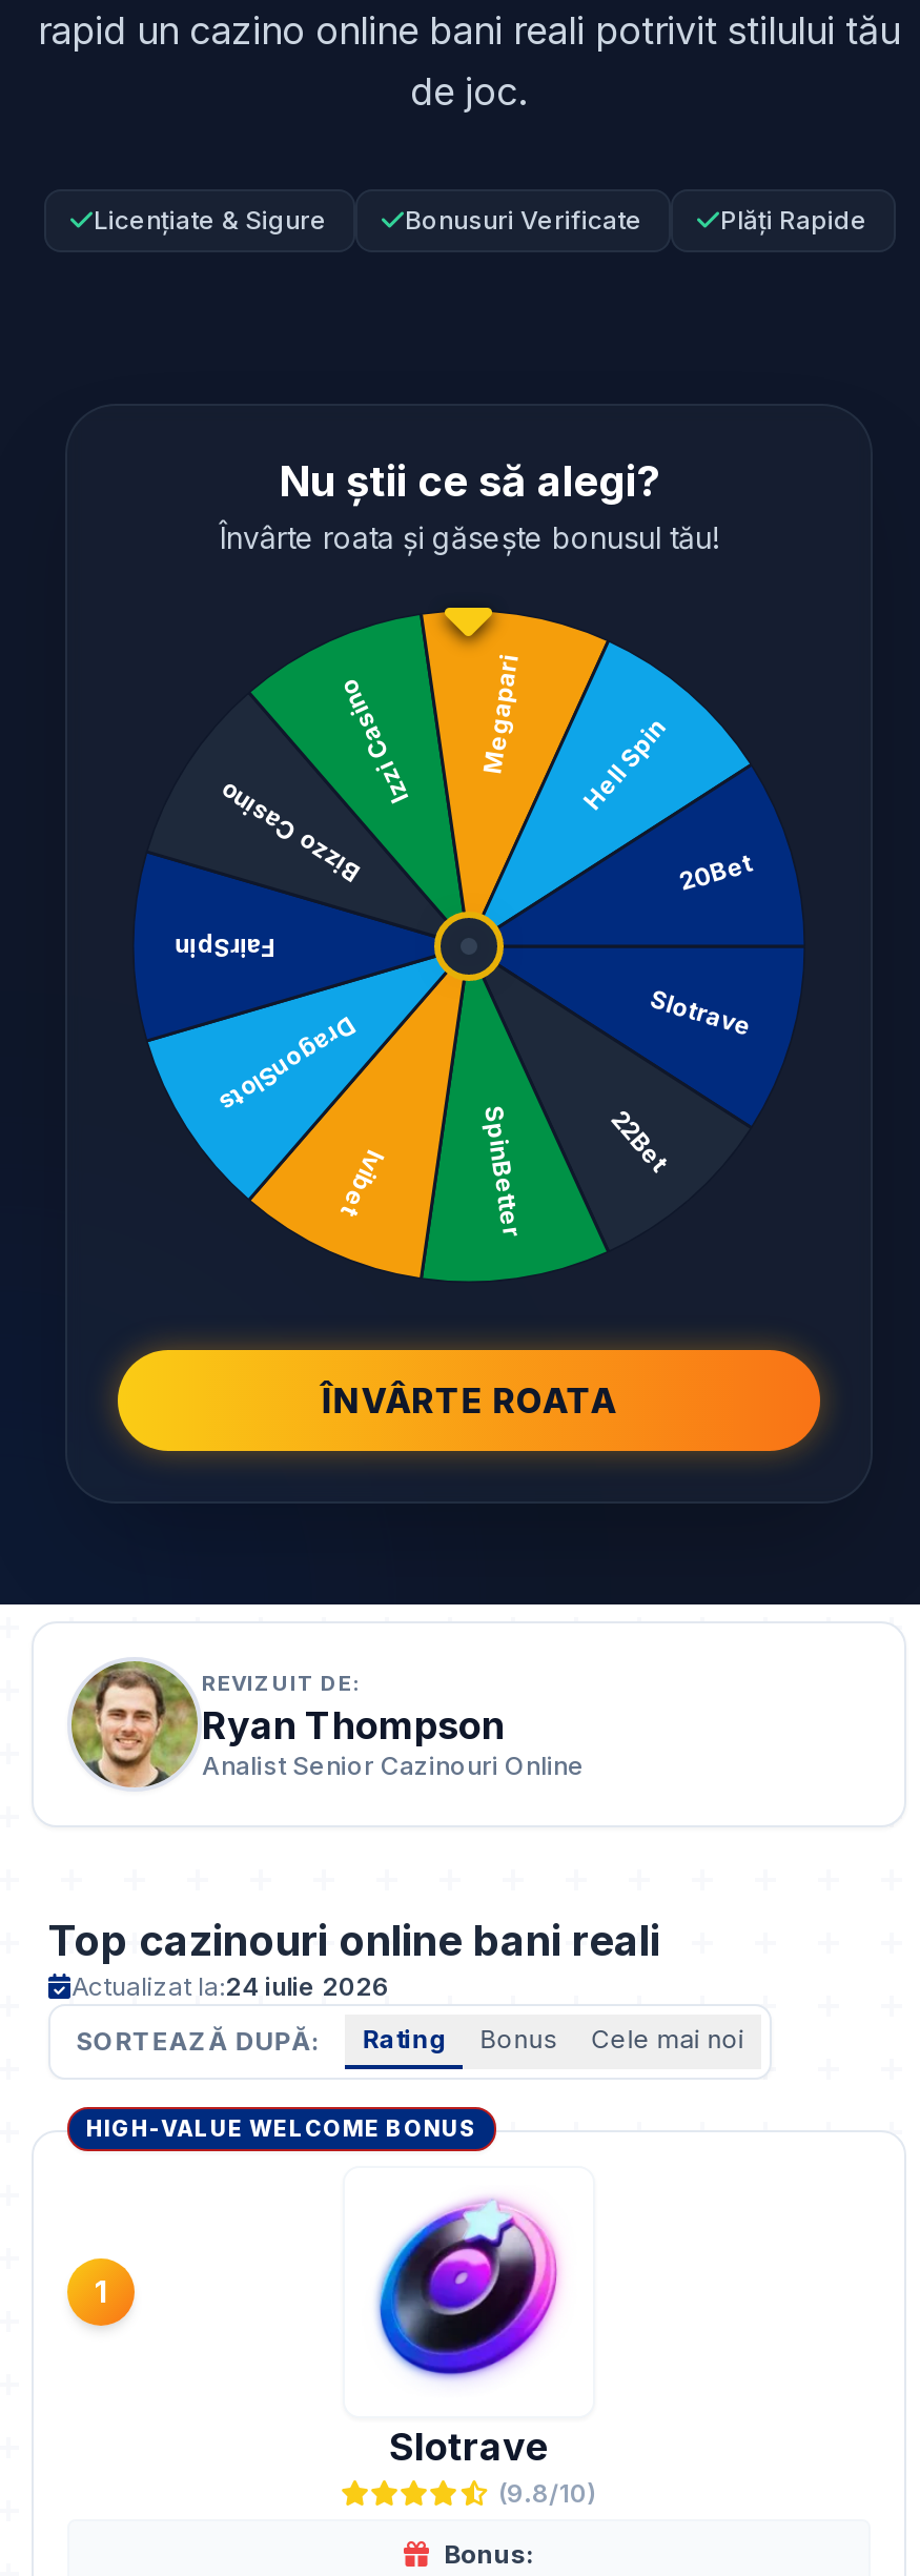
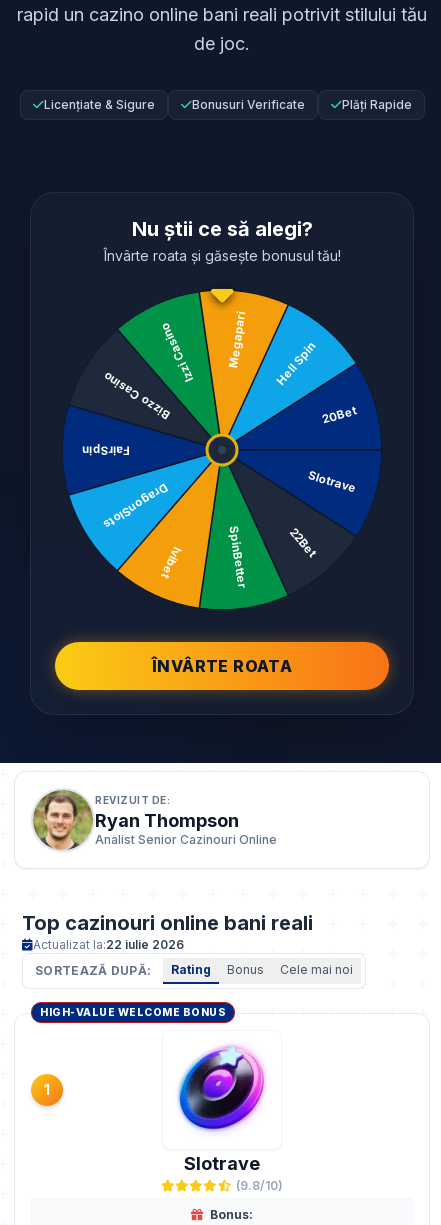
- Actualizat la:24 iulie 2026
+ Actualizat la:22 iulie 2026
